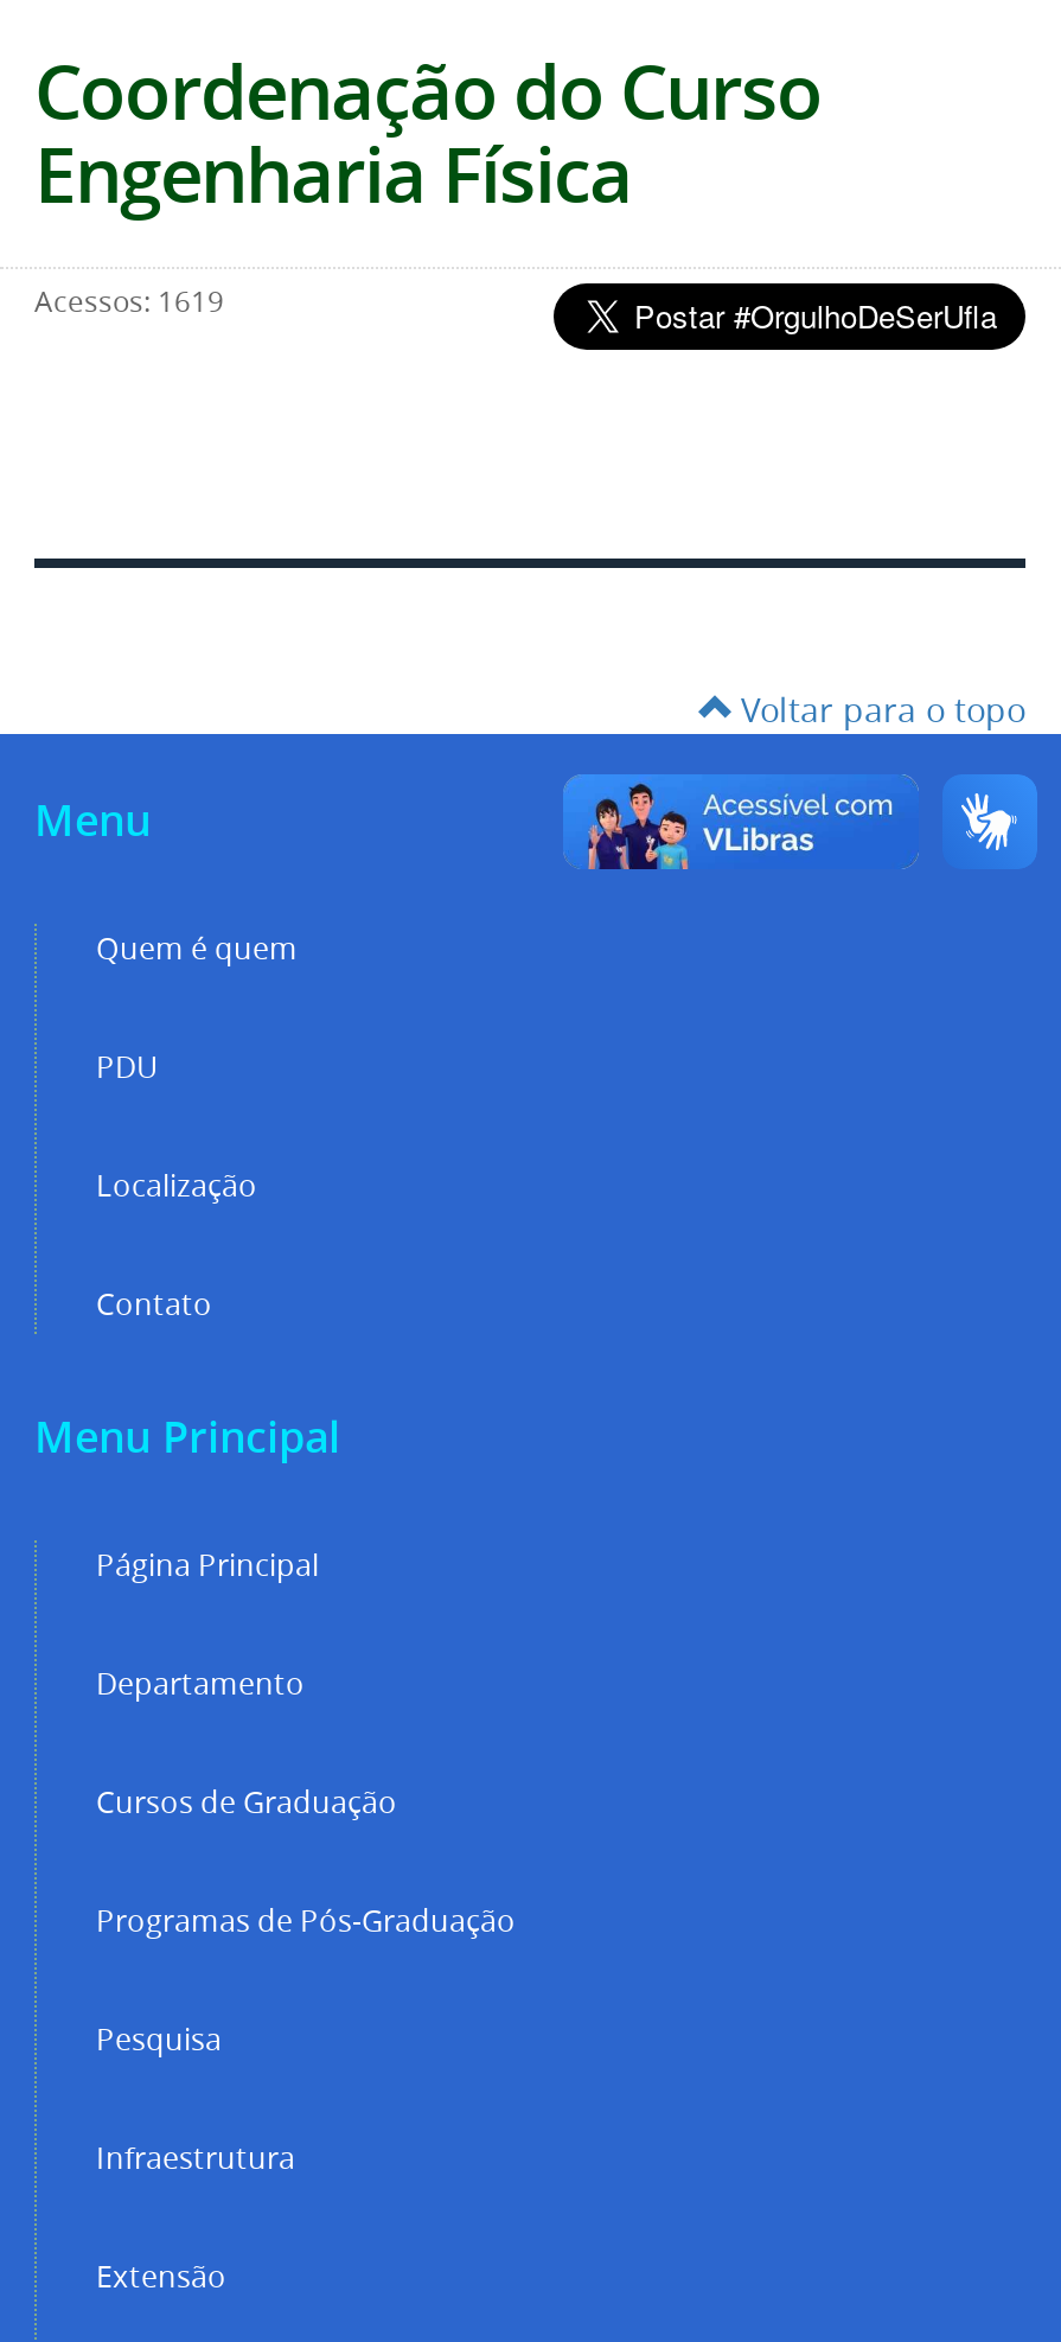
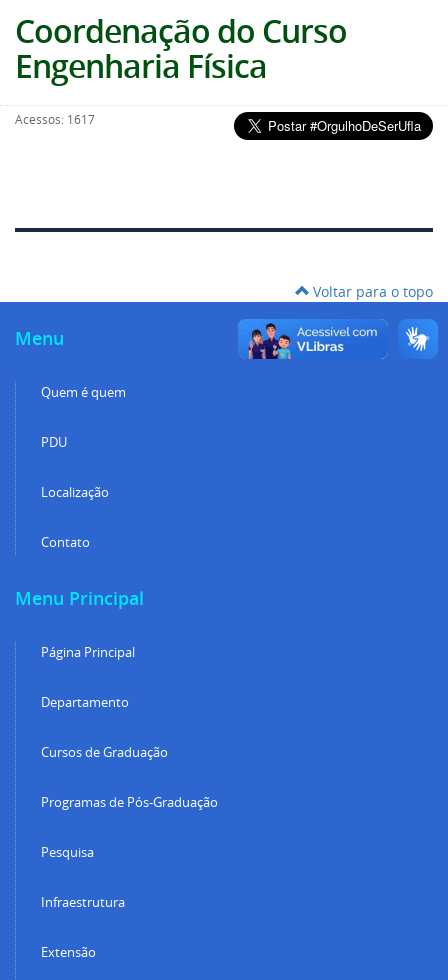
- Acessos: 1619
+ Acessos: 1617
